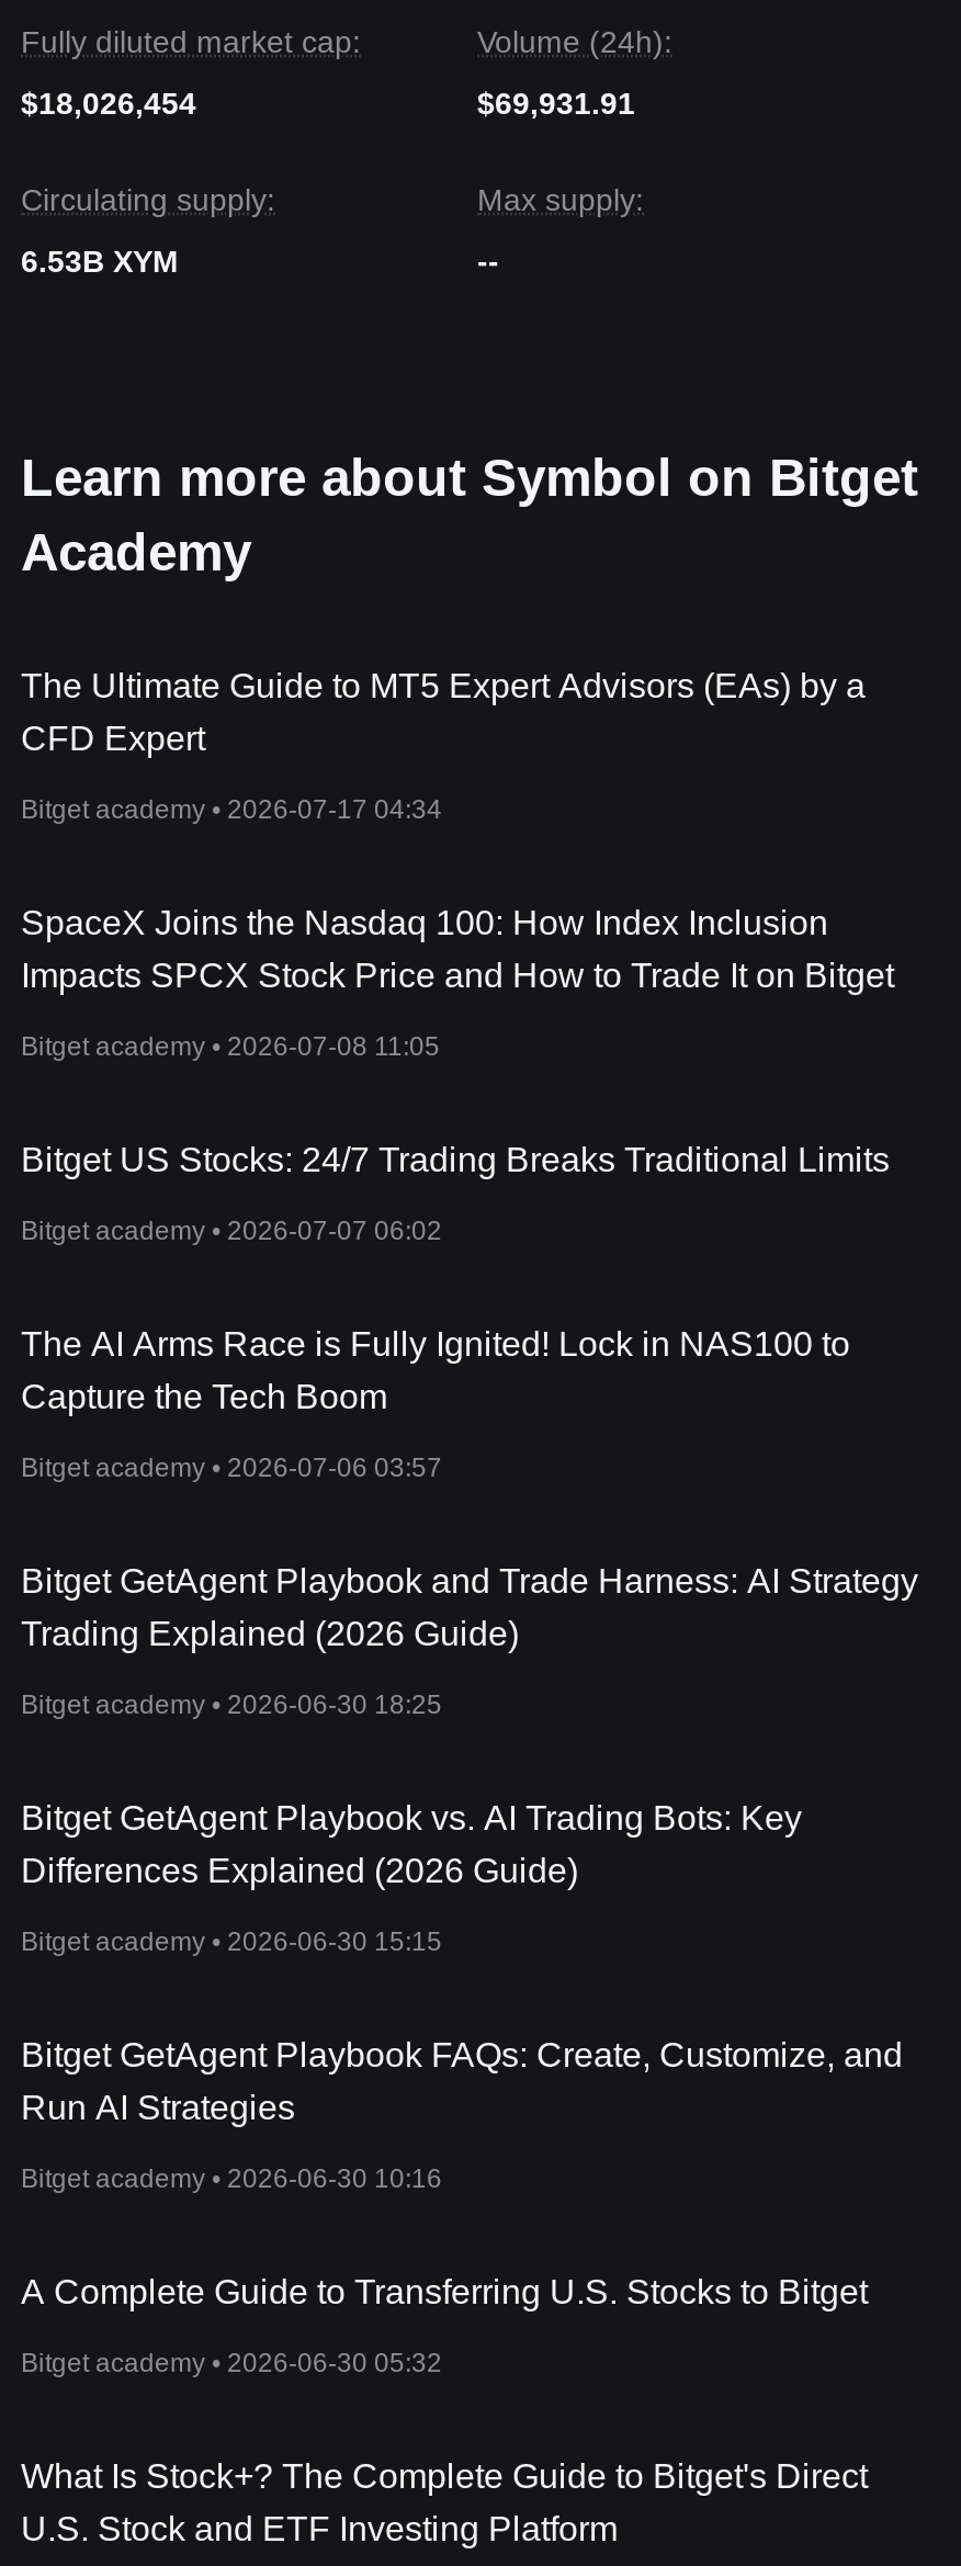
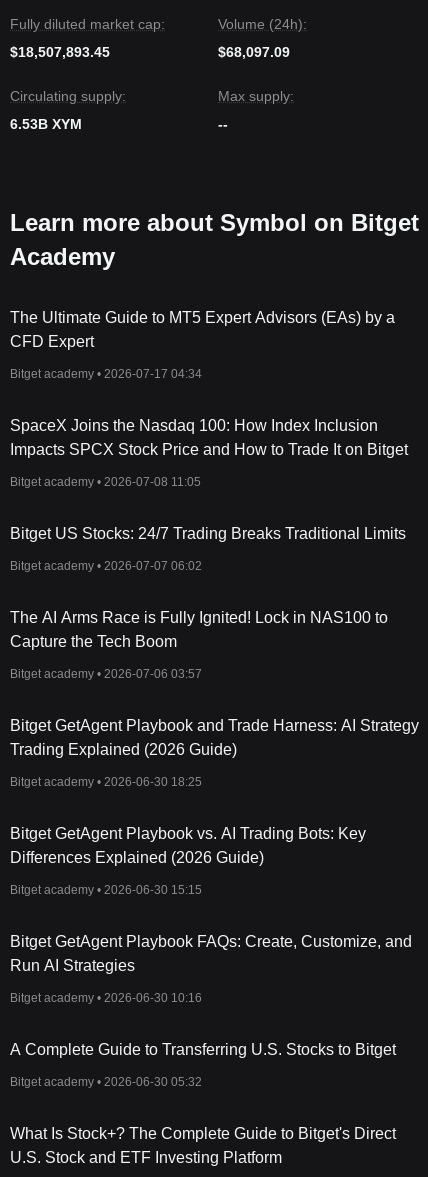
- $18,026,454
+ $18,507,893.45

- $69,931.91
+ $68,097.09
